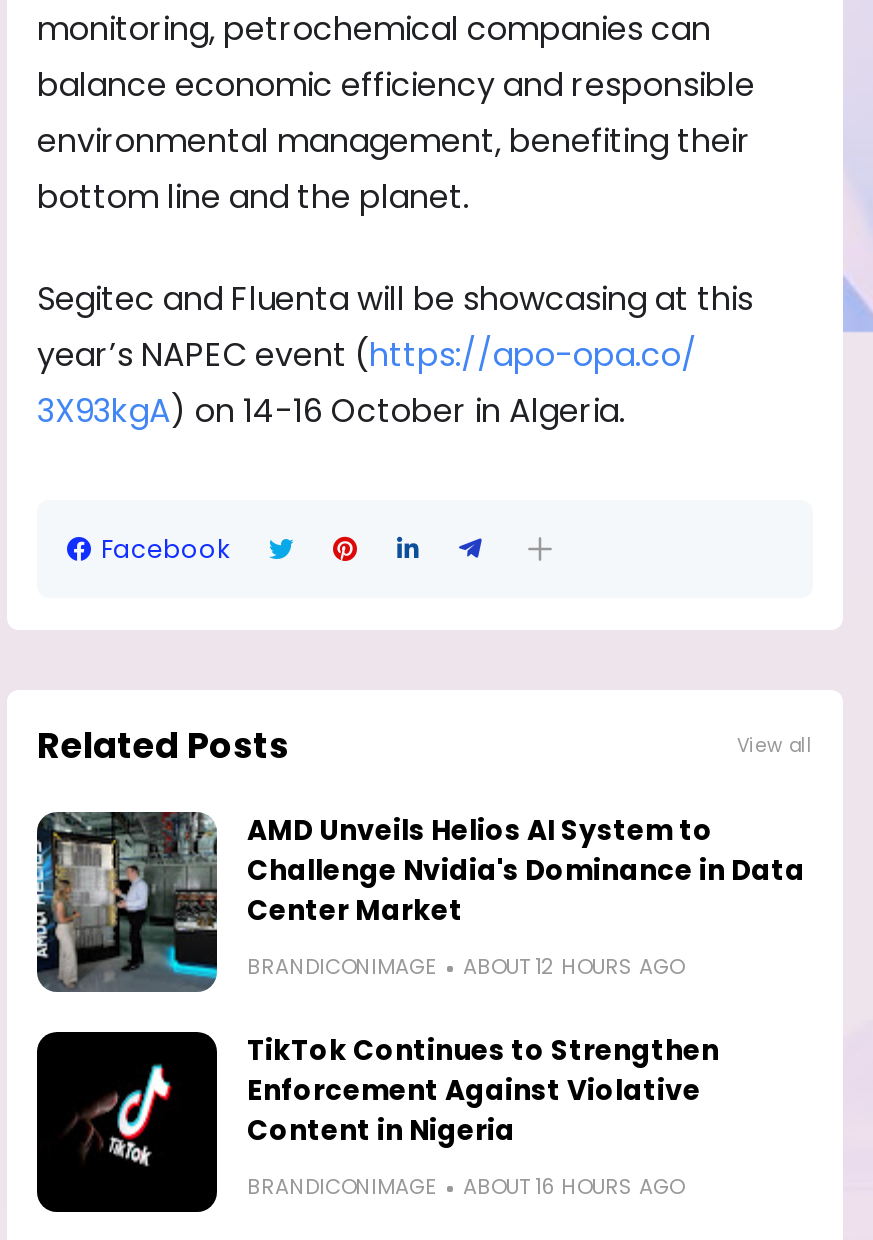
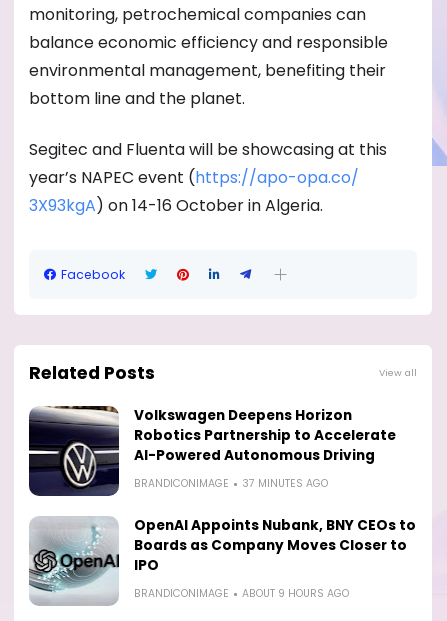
- [image]
- AMD Unveils Helios AI System to
- Challenge Nvidia's Dominance in Data
- Center Market
+ [image]
+ Volkswagen Deepens Horizon
+ Robotics Partnership to Accelerate
+ AI-Powered Autonomous Driving

- ABOUT 12 HOURS AGO
+ 37 MINUTES AGO

- [image]
- TikTok Continues to Strengthen
- Enforcement Against Violative
- Content in Nigeria
+ [image]
+ OpenAI Appoints Nubank, BNY CEOs to
+ Boards as Company Moves Closer to
+ IPO

- ABOUT 16 HOURS AGO
+ ABOUT 9 HOURS AGO
